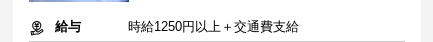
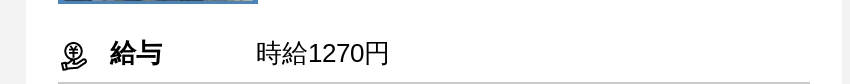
- 時給1250円以上＋交通費支給
+ 時給1270円
